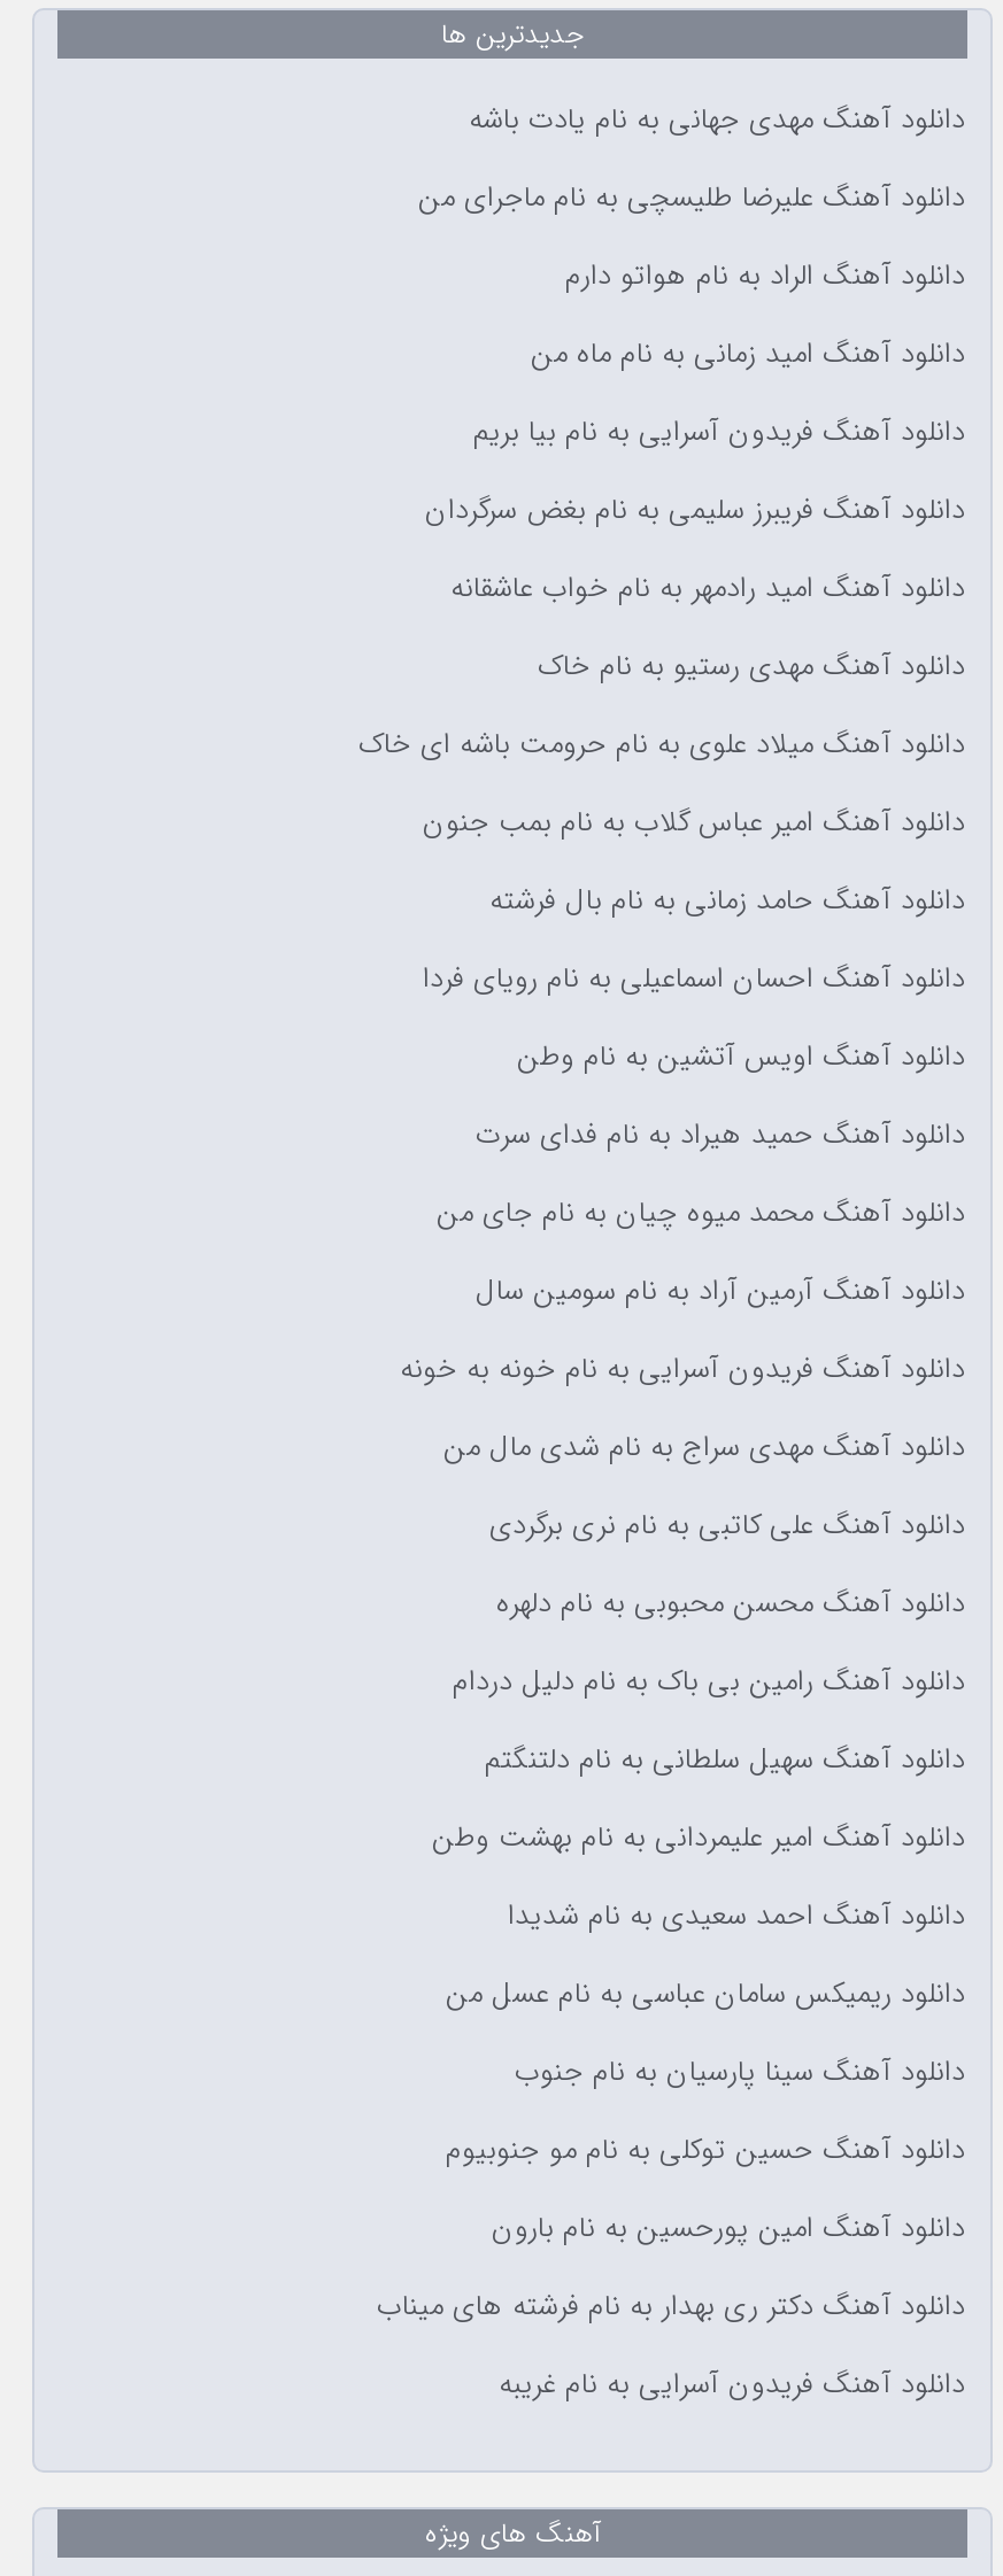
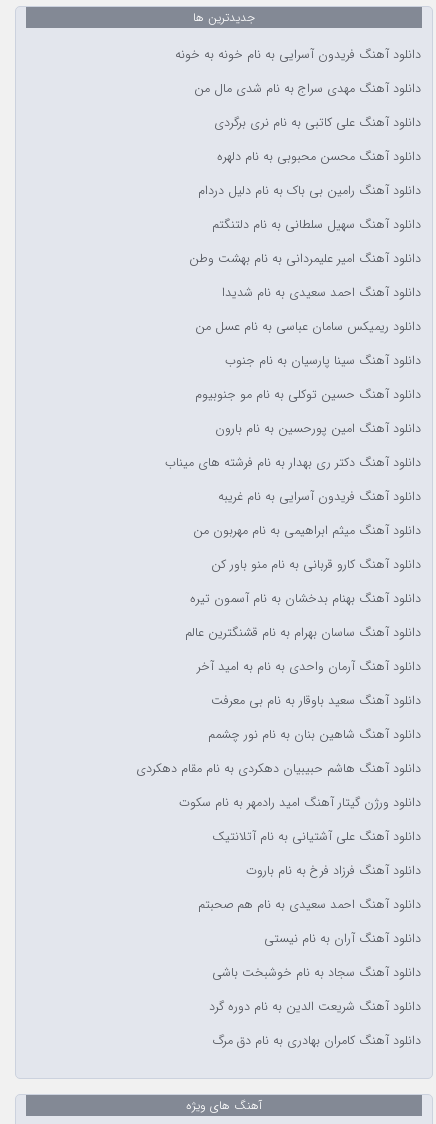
- دانلود آهنگ مهدی جهانی به نام یادت باشه
- دانلود آهنگ علیرضا طلیسچی به نام ماجرای من
- دانلود آهنگ الراد به نام هواتو دارم
- دانلود آهنگ امید زمانی به نام ماه من
- دانلود آهنگ فریدون آسرایی به نام بیا بریم
- دانلود آهنگ فریبرز سلیمی به نام بغض سرگردان
- دانلود آهنگ امید رادمهر به نام خواب عاشقانه
- دانلود آهنگ مهدی رستیو به نام خاک
- دانلود آهنگ میلاد علوی به نام حرومت باشه ای خاک
- دانلود آهنگ امیر عباس گلاب به نام بمب جنون
- دانلود آهنگ حامد زمانی به نام بال فرشته
- دانلود آهنگ احسان اسماعیلی به نام رویای فردا
- دانلود آهنگ اویس آتشین به نام وطن
- دانلود آهنگ حمید هیراد به نام فدای سرت
- دانلود آهنگ محمد میوه چیان به نام جای من
- دانلود آهنگ آرمین آراد به نام سومین سال

moved up: دانلود آهنگ فریدون آسرایی به نام خونه به خونه | دانلود آهنگ مهدی سراج به نام شدی مال من | دانلود آهنگ علی کاتبی به نام نری برگردی | ... | دانلود آهنگ دکتر ری بهدار به نام فرشته های میناب | دانلود آهنگ فریدون آسرایی به نام غریبه

+ دانلود آهنگ میثم ابراهیمی به نام مهربون من
+ دانلود آهنگ کارو قربانی به نام منو باور کن
+ دانلود آهنگ بهنام بدخشان به نام آسمون تیره
+ دانلود آهنگ ساسان بهرام به نام قشنگترین عالم
+ دانلود آهنگ آرمان واحدی به نام به امید آخر
+ دانلود آهنگ سعید باوقار به نام بی معرفت
+ دانلود آهنگ شاهین بنان به نام نور چشمم
+ دانلود آهنگ هاشم حبیبیان دهکردی به نام مقام دهکردی
+ دانلود ورژن گیتار آهنگ امید رادمهر به نام سکوت
+ دانلود آهنگ علی آشتیانی به نام آتلانتیک
+ دانلود آهنگ فرزاد فرخ به نام باروت
+ دانلود آهنگ احمد سعیدی به نام هم صحبتم
+ دانلود آهنگ آران به نام نیستی
+ دانلود آهنگ سجاد به نام خوشبخت باشی
+ دانلود آهنگ شریعت الدین به نام دوره گرد
+ دانلود آهنگ کامران بهادری به نام دق مرگ
